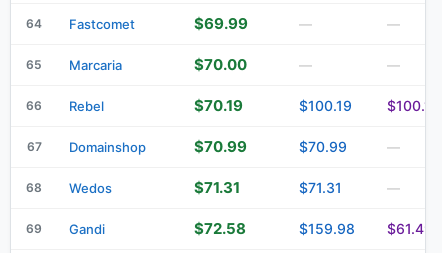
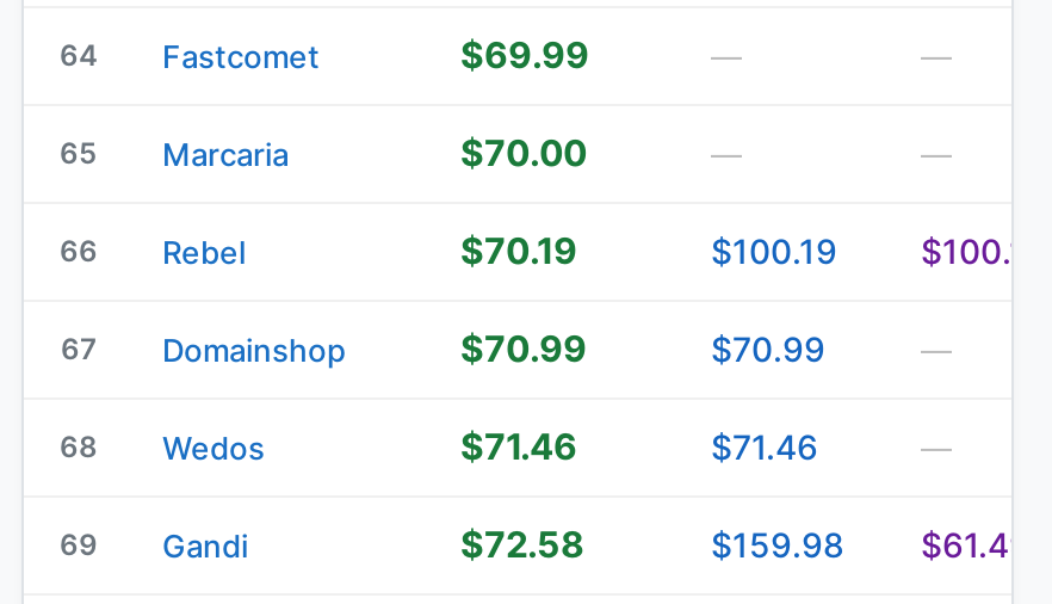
- $71.31
+ $71.46

- $71.31
+ $71.46
